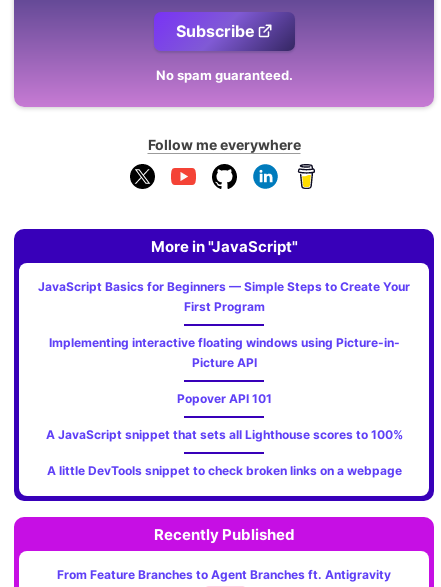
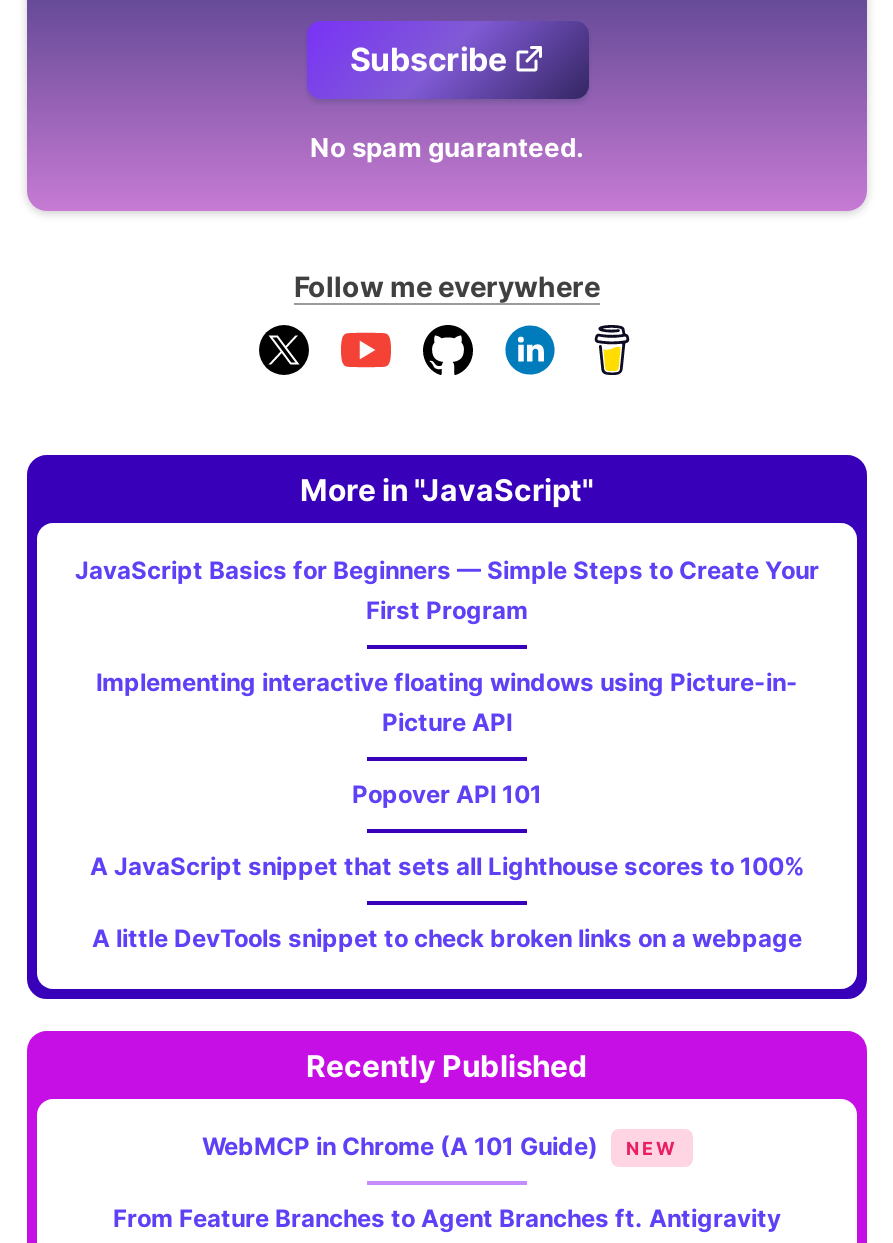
+ WebMCP in Chrome (A 101 Guide)
+ NEW
